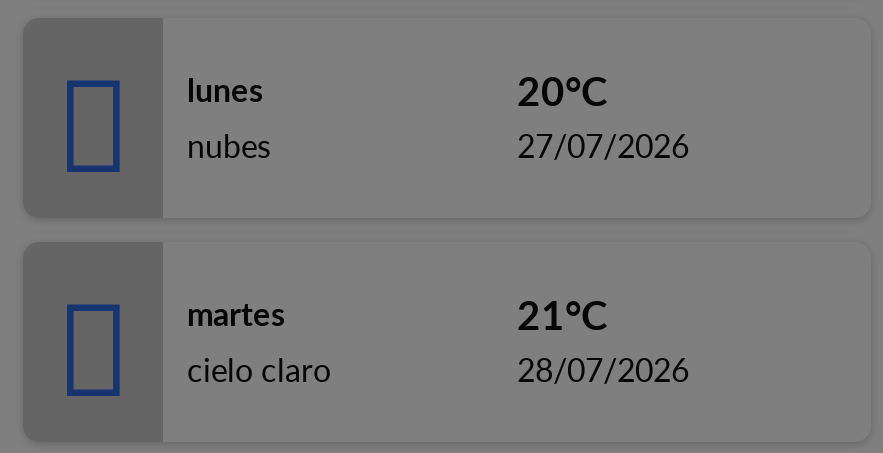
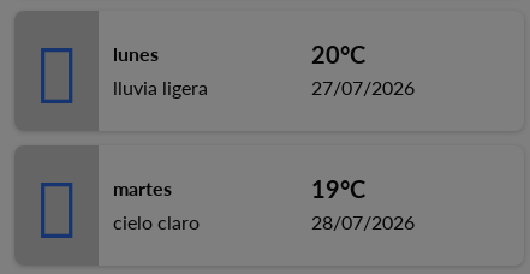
- nubes
+ lluvia ligera

- 21°C
+ 19°C
